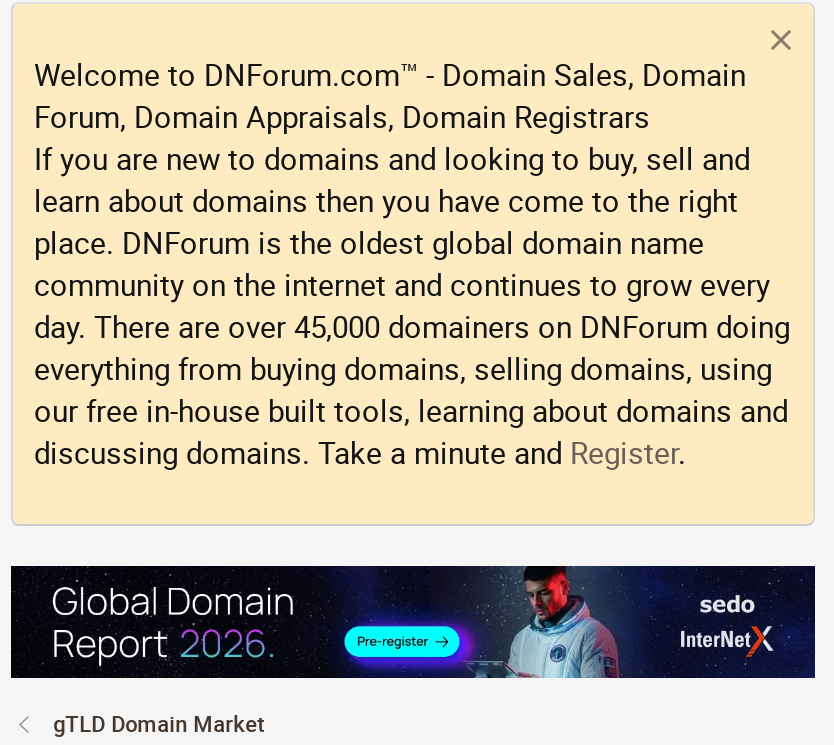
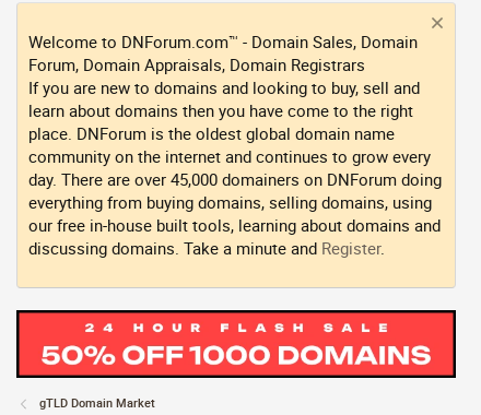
- [image]
+ [image]
